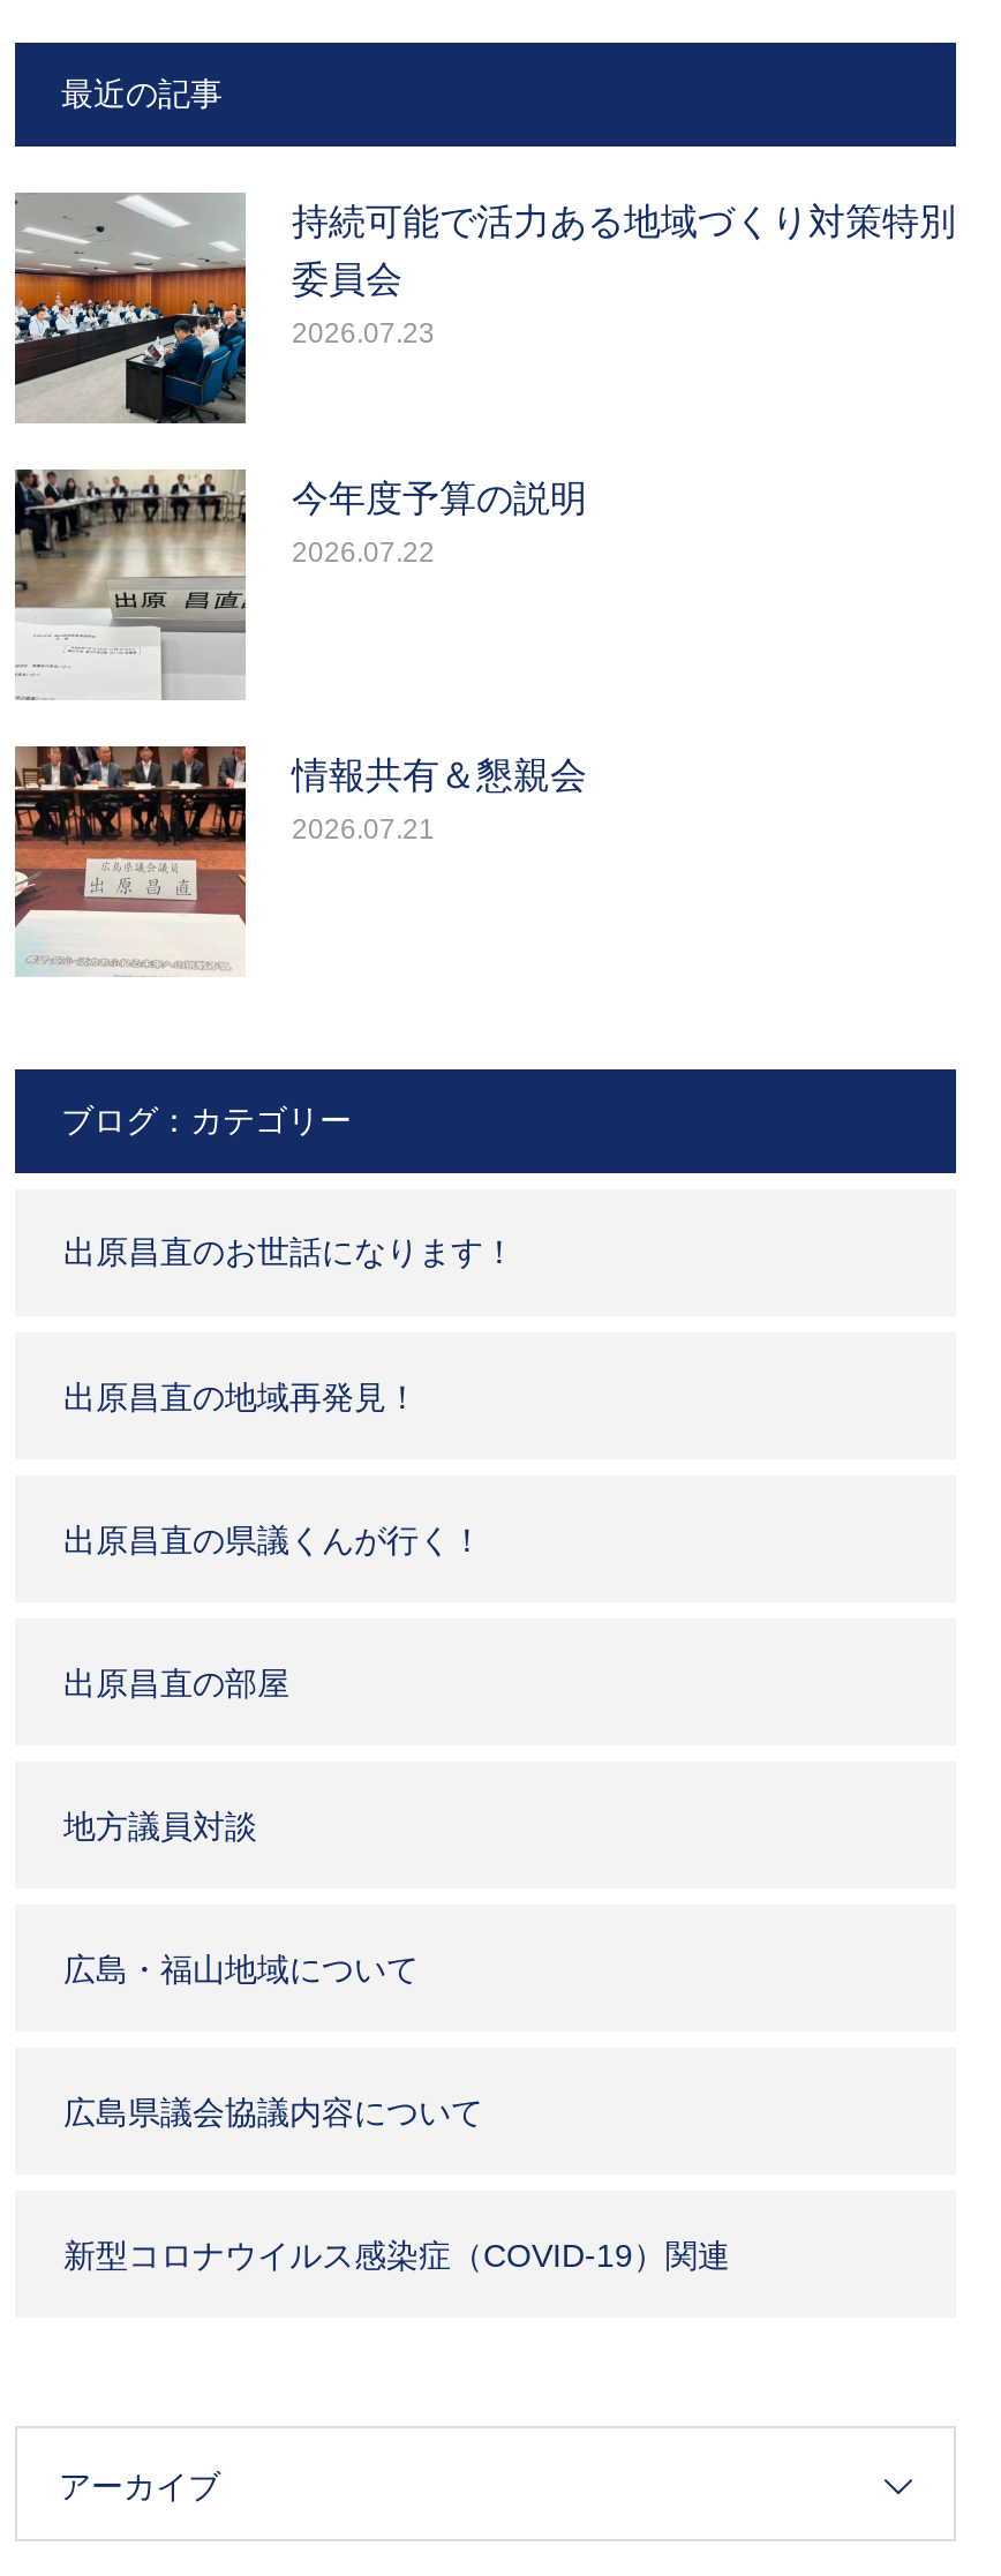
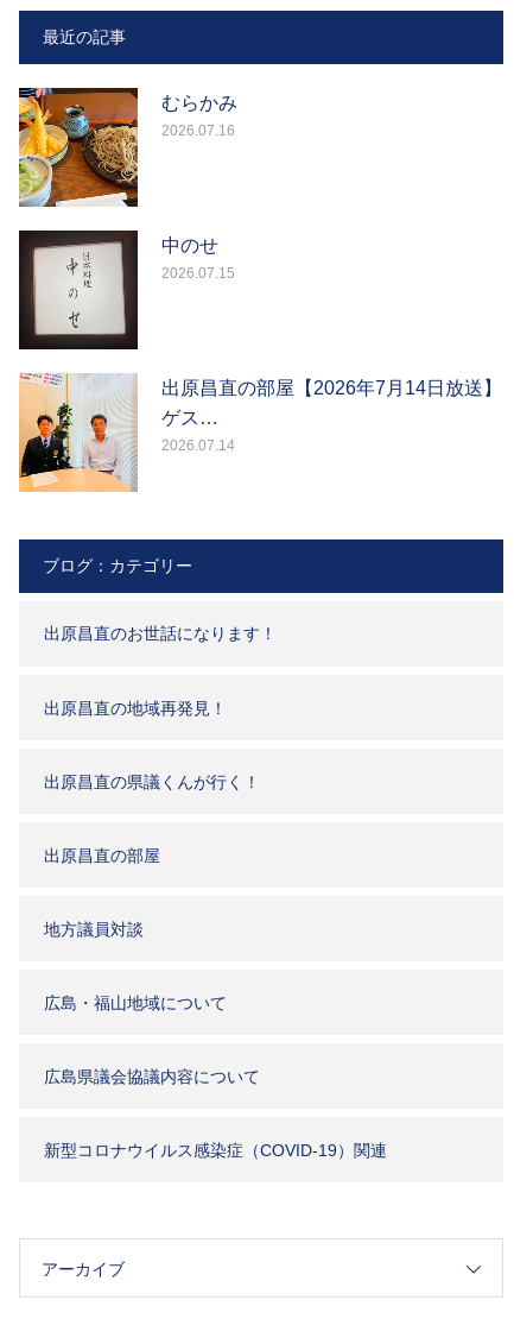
- [image]
- 持続可能で活力ある地域づくり対策特別
+ [image]
+ むらかみ

- 委員会
+ 2026.07.16

- 2026.07.23
+ 中のせ

- [image]
- 今年度予算の説明
+ [image]
+ 2026.07.15

- 2026.07.22
+ 出原昌直の部屋【2026年7月14日放送】

- [image]
- 情報共有＆懇親会
+ [image]
+ ゲス…

- 2026.07.21
+ 2026.07.14
